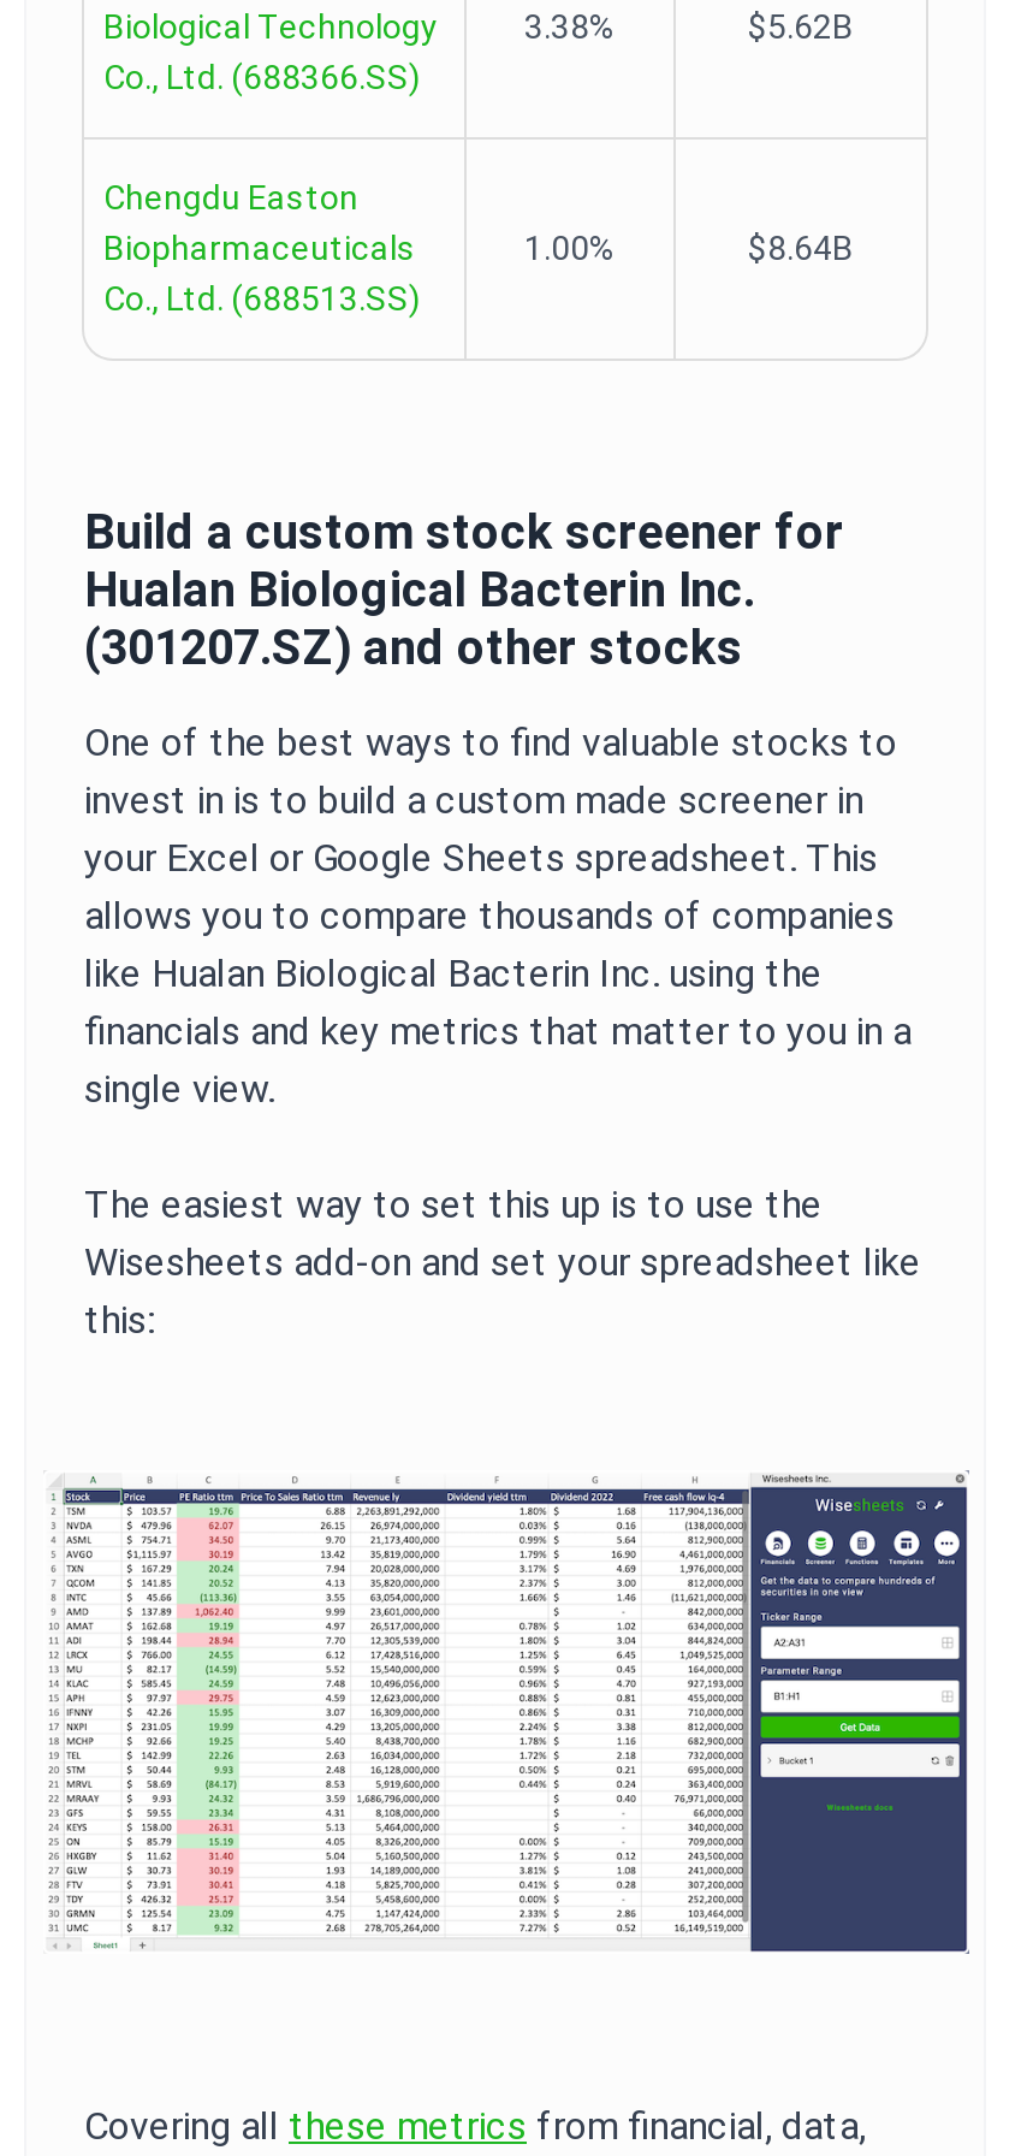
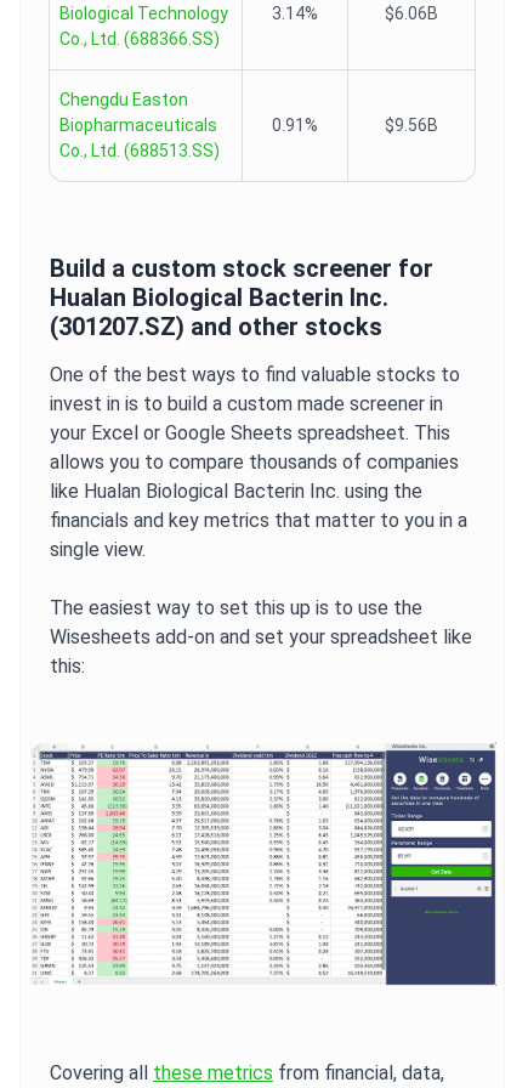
- 3.38%
- $5.62B
+ 3.14%
+ $6.06B

- 1.00%
- $8.64B
+ 0.91%
+ $9.56B
